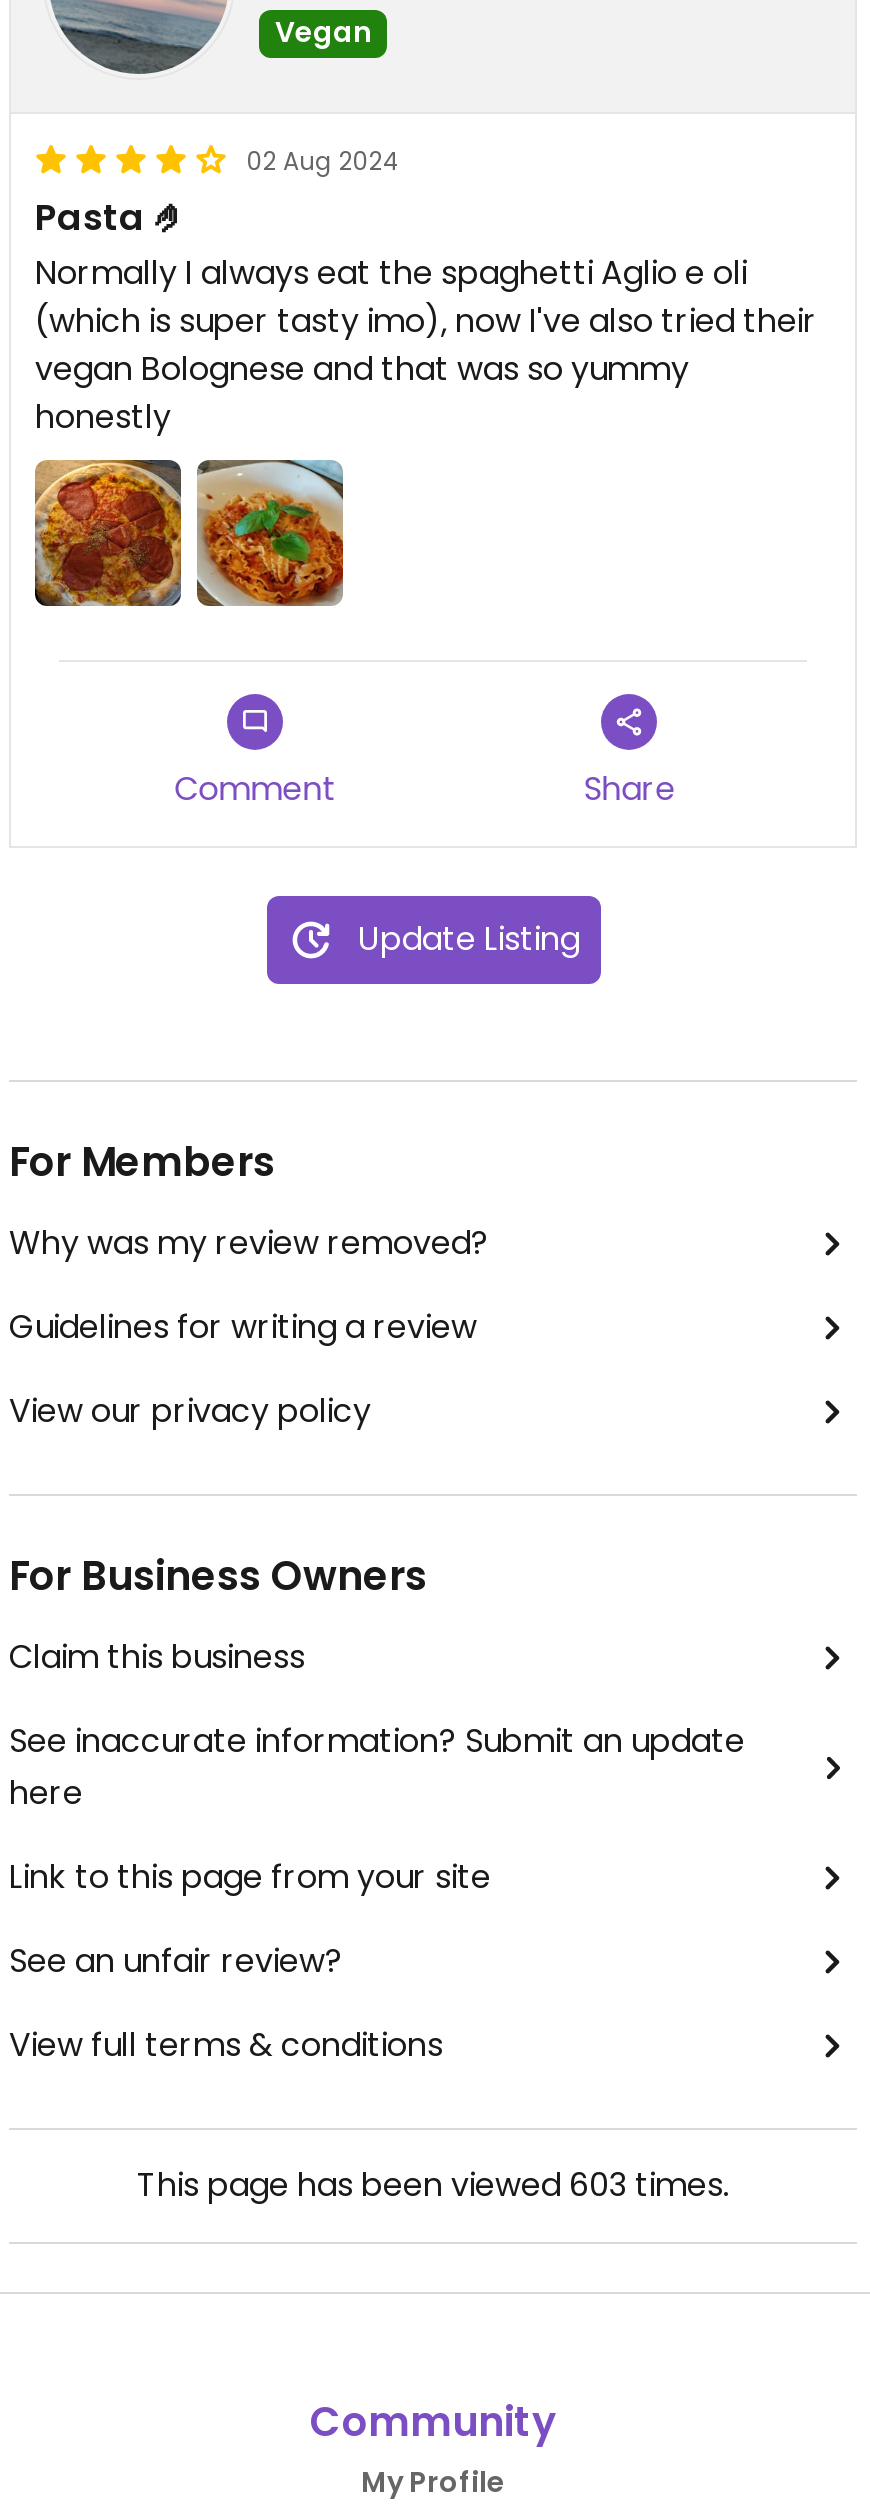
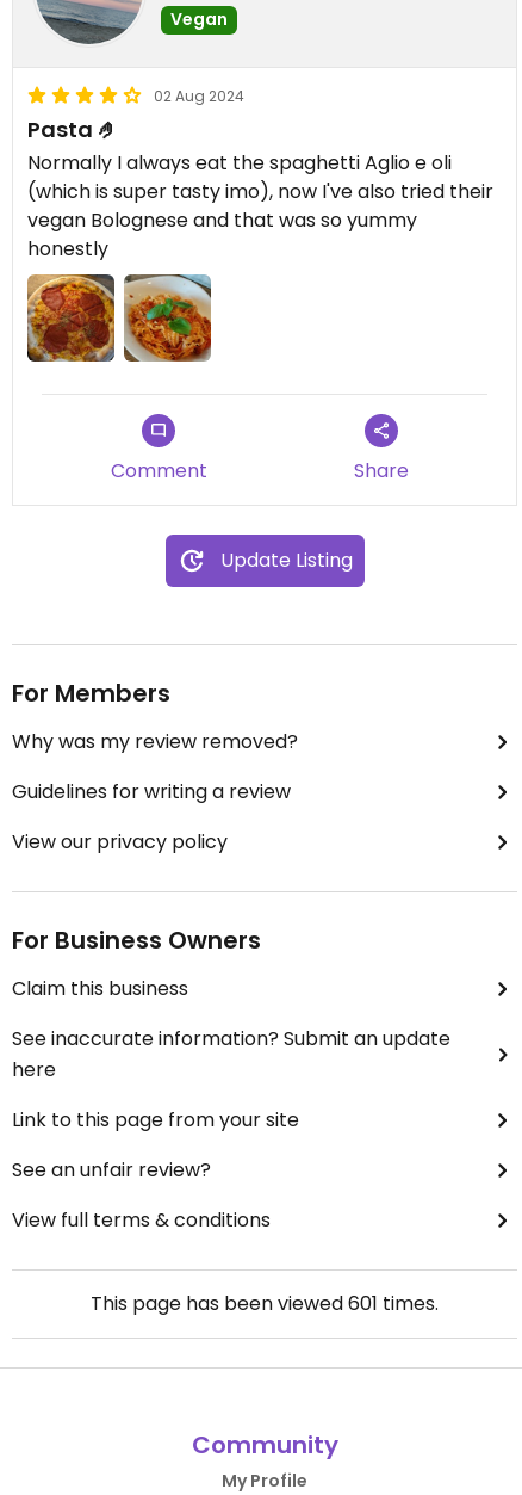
- This page has been viewed 603 times.
+ This page has been viewed 601 times.
